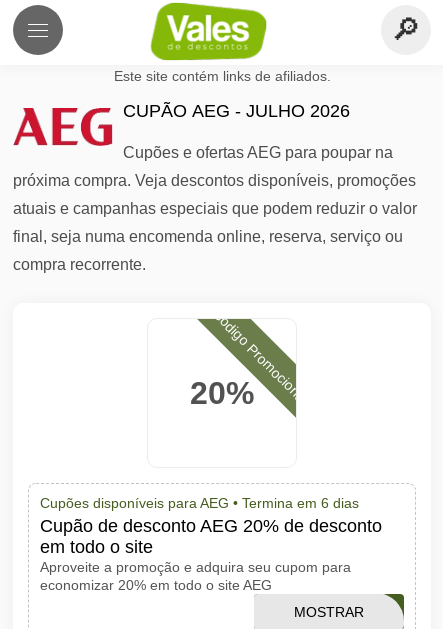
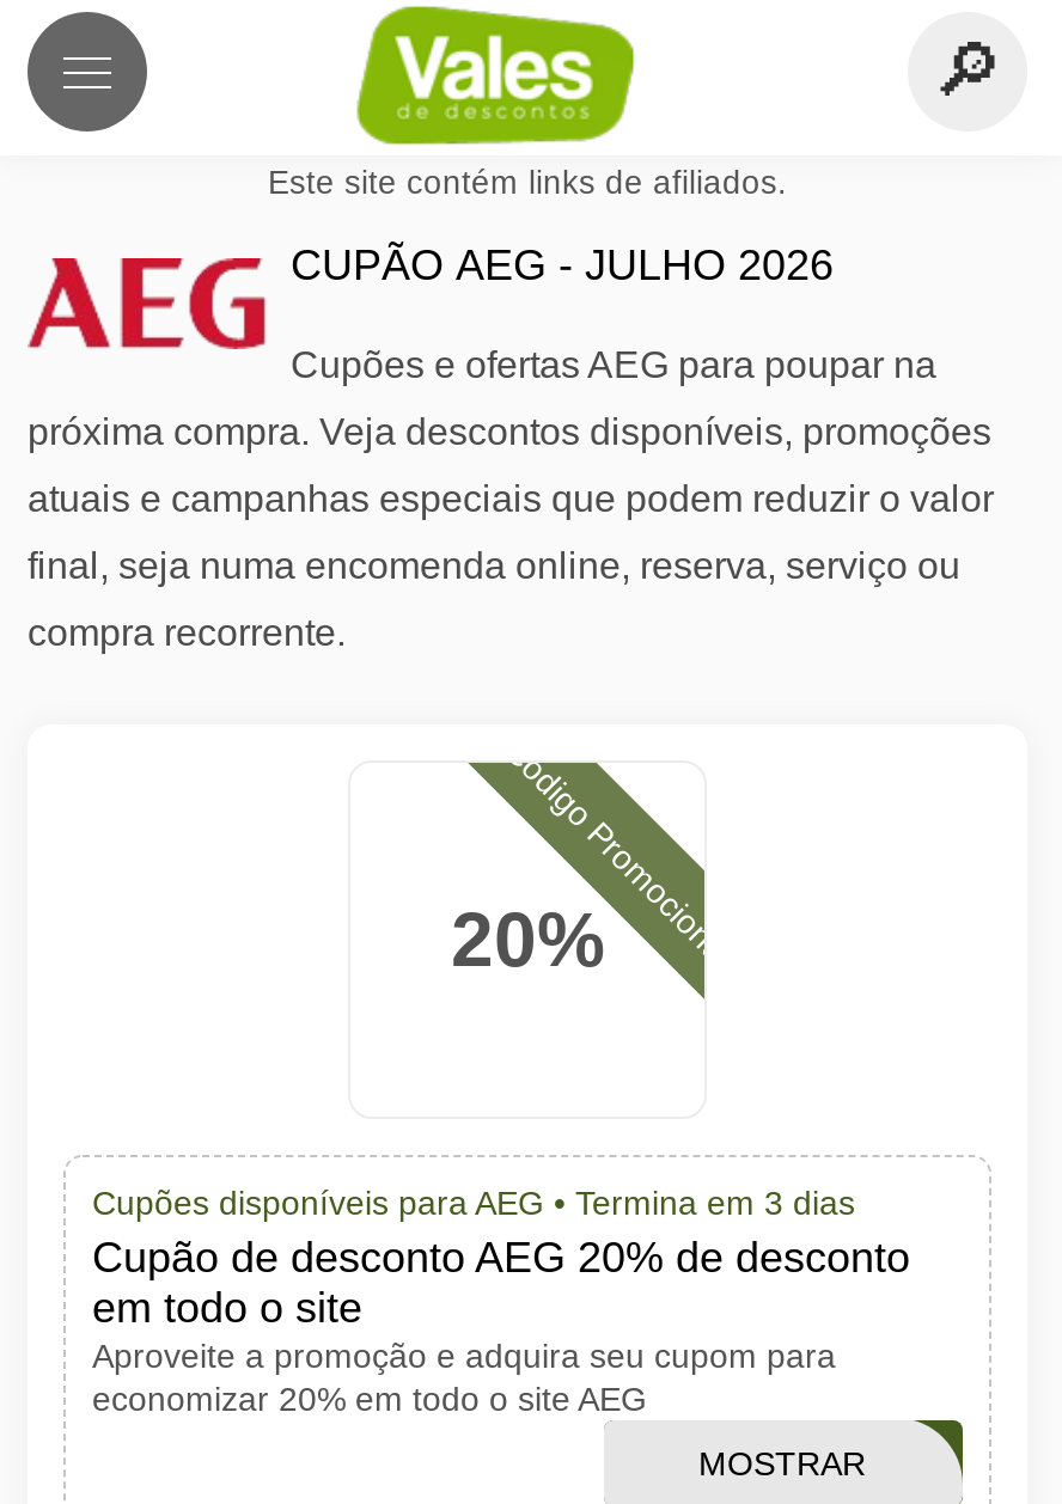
- Cupões disponíveis para AEG • Termina em 6 dias
+ Cupões disponíveis para AEG • Termina em 3 dias
